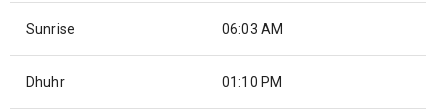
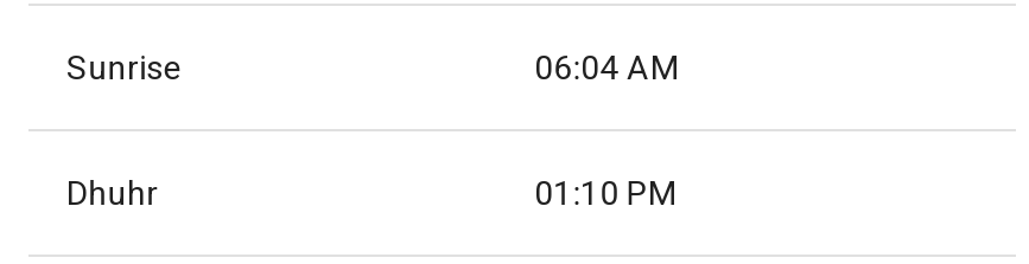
- 06:03 AM
+ 06:04 AM
